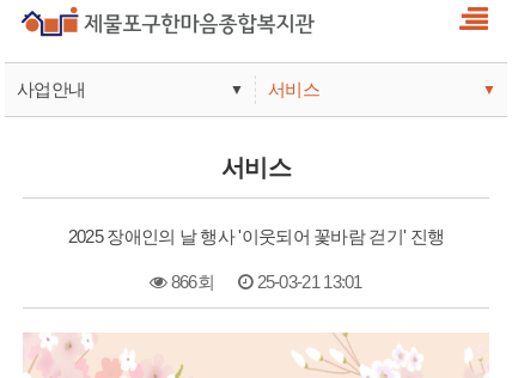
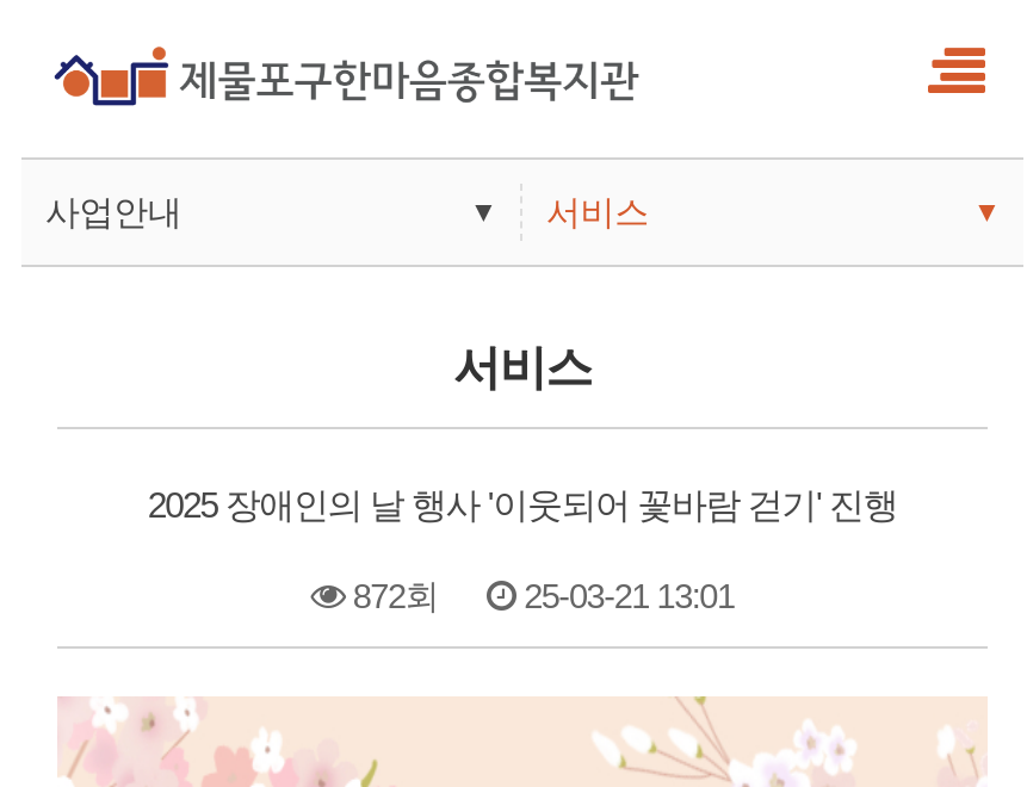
- 866회
+ 872회
